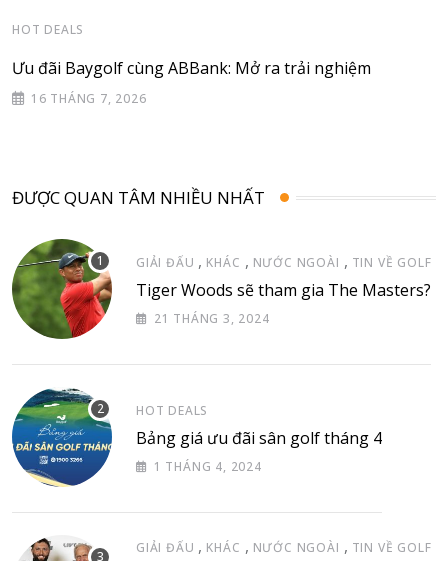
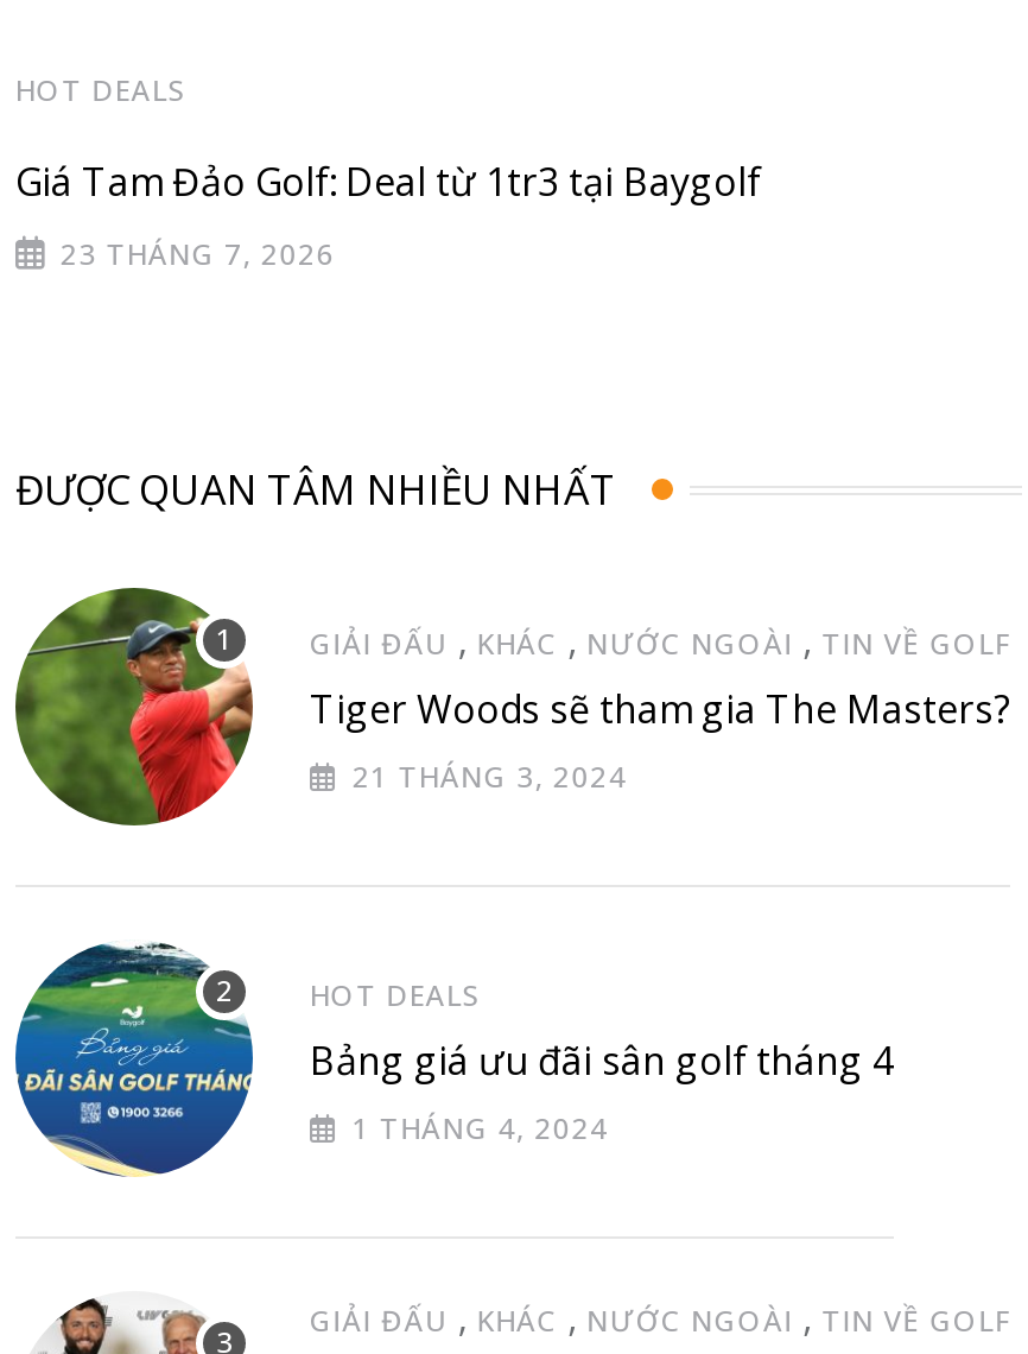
- Ưu đãi Baygolf cùng ABBank: Mở ra trải nghiệm
+ Giá Tam Đảo Golf: Deal từ 1tr3 tại Baygolf

- 16 THÁNG 7, 2026
+ 23 THÁNG 7, 2026
